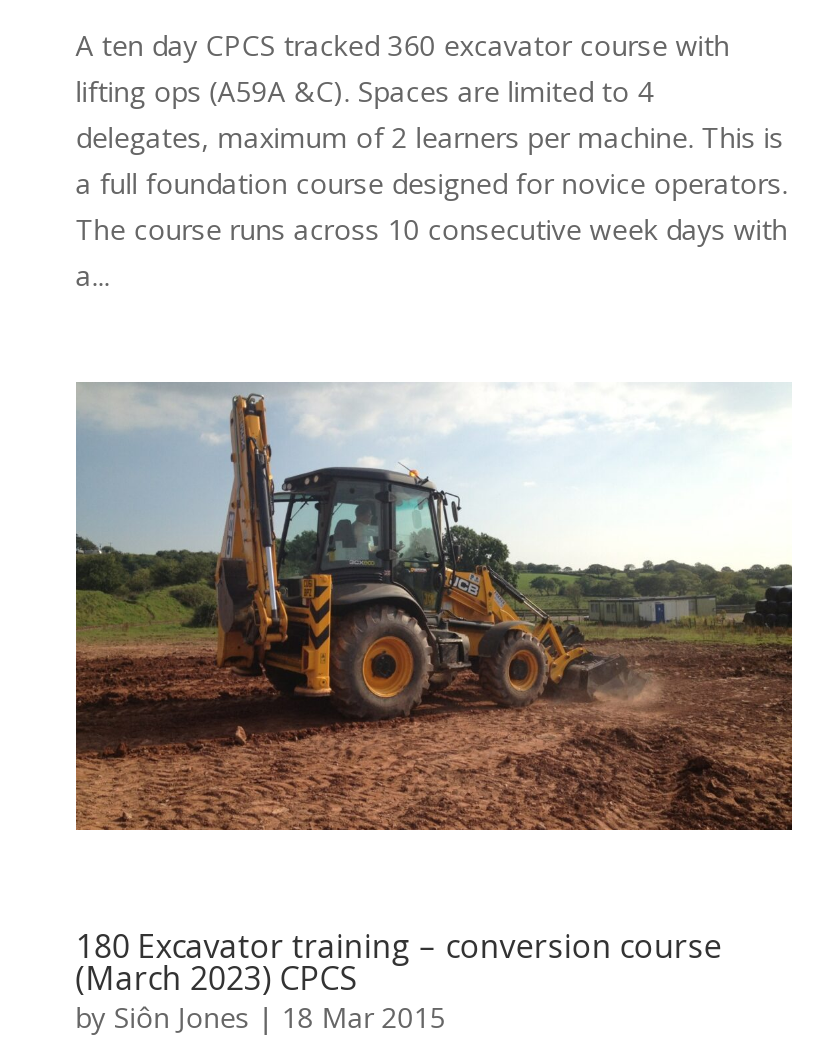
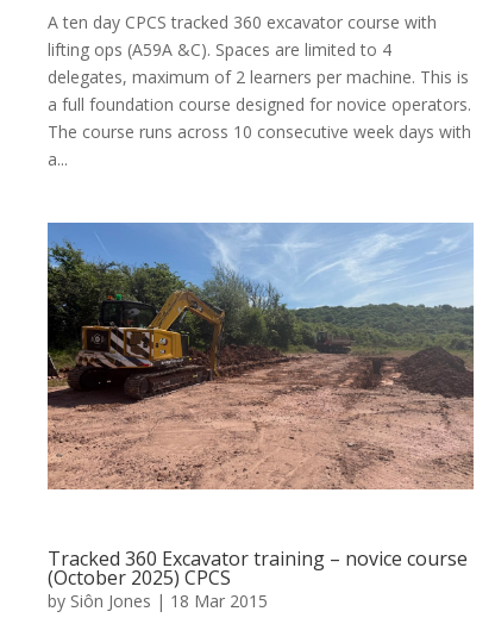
- [image]
+ [image]

- 180 Excavator training – conversion course
- (March 2023) CPCS
+ Tracked 360 Excavator training – novice course
+ (October 2025) CPCS
